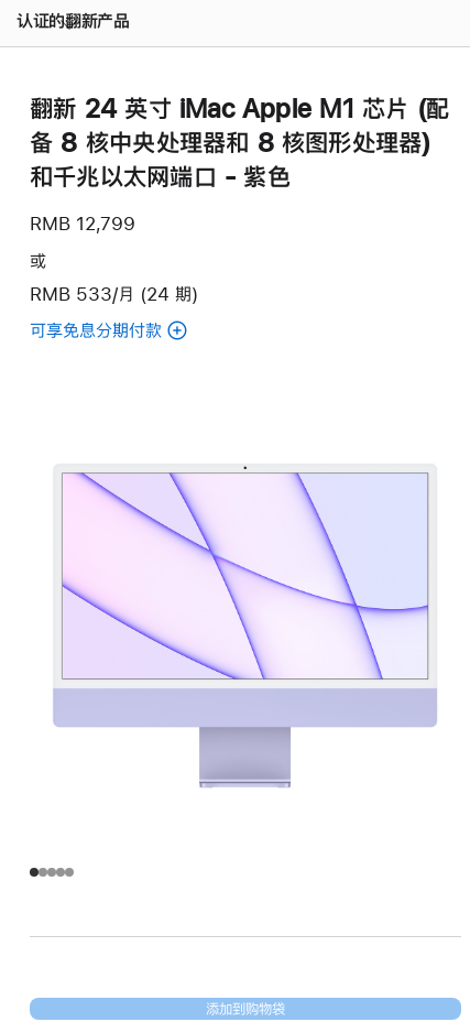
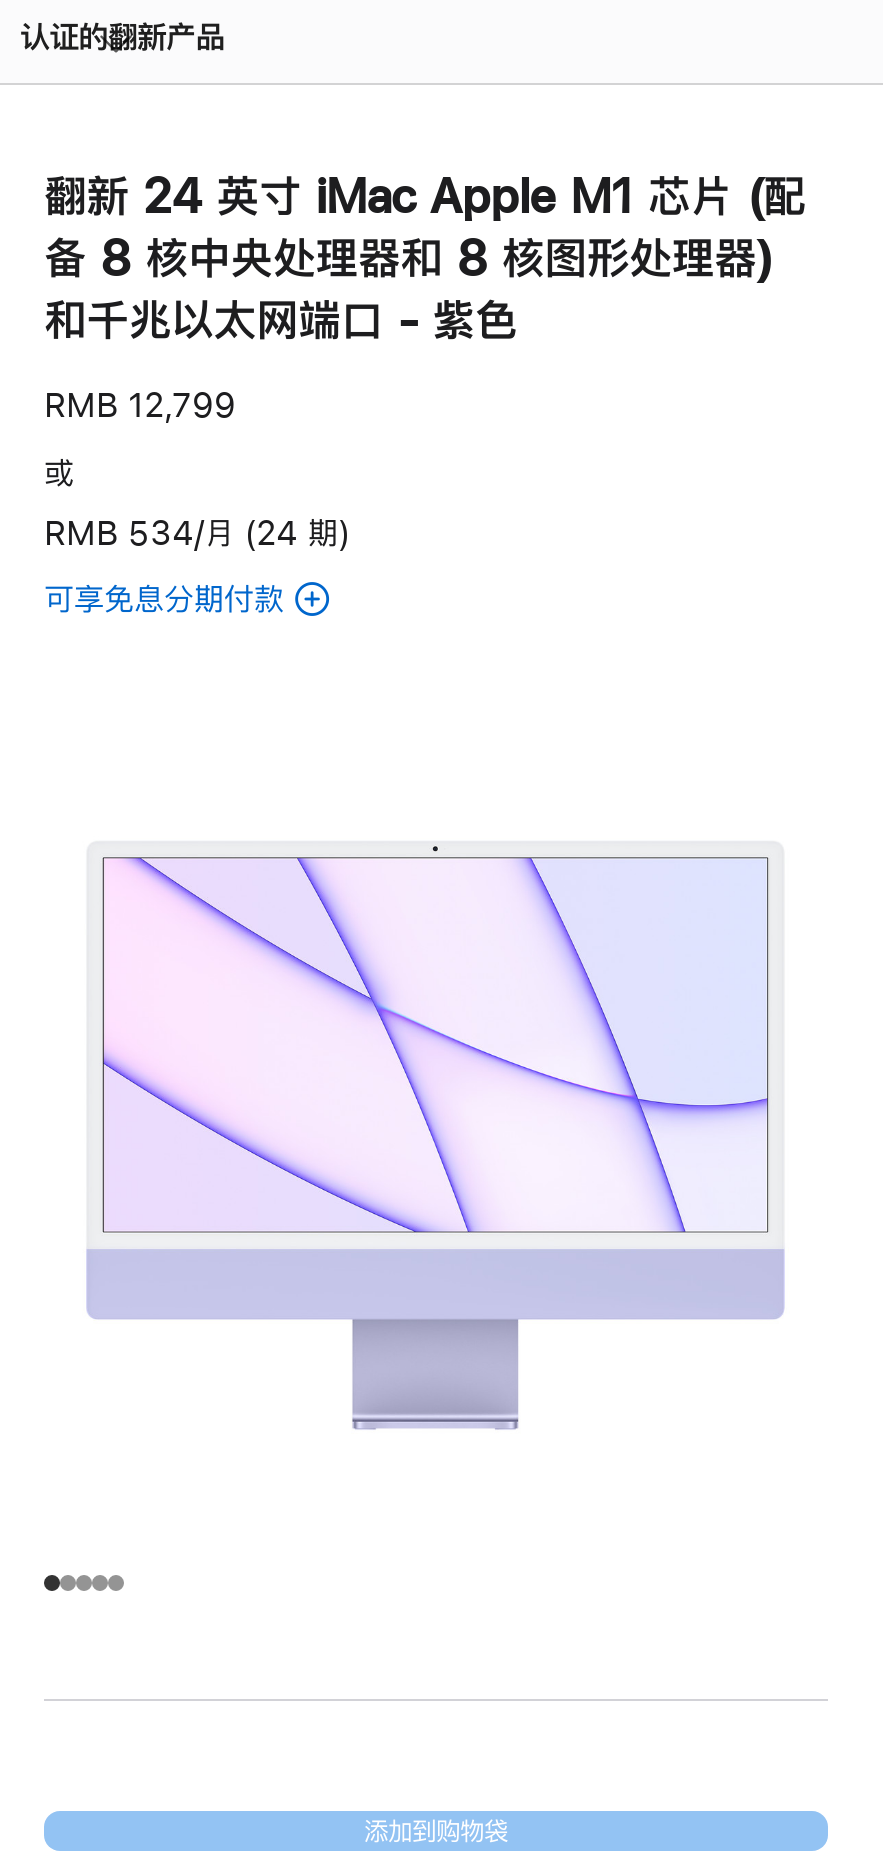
- RMB 533/月 (24 期)
+ RMB 534/月 (24 期)
